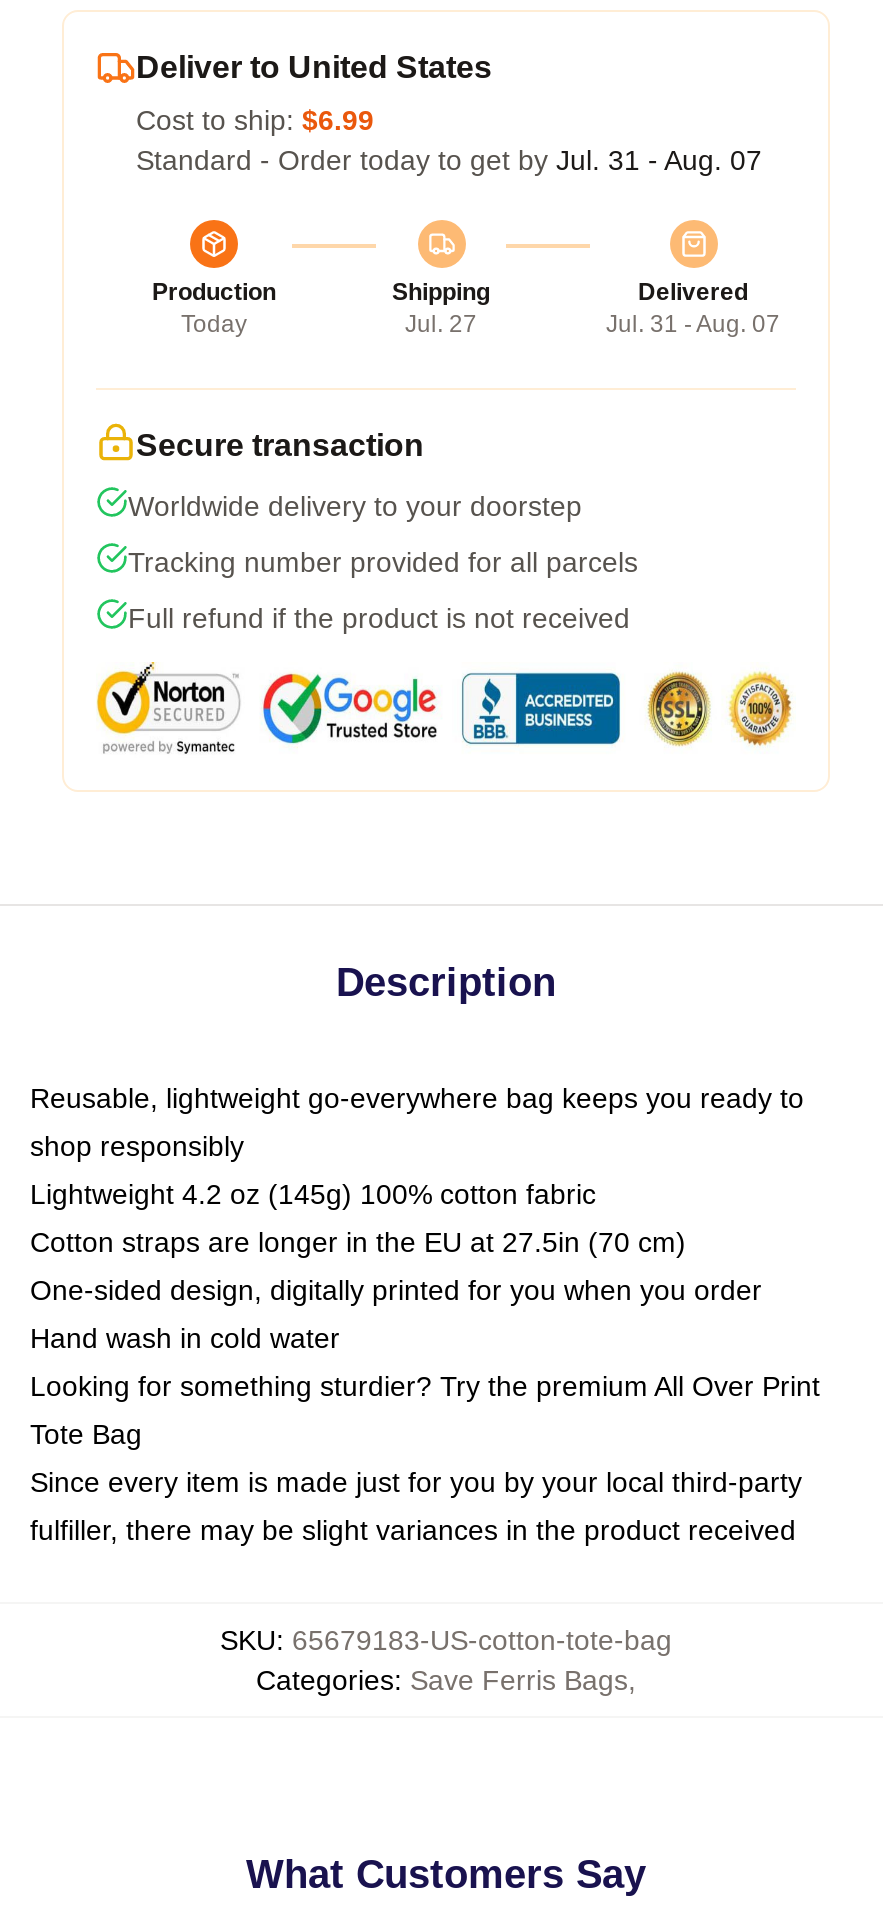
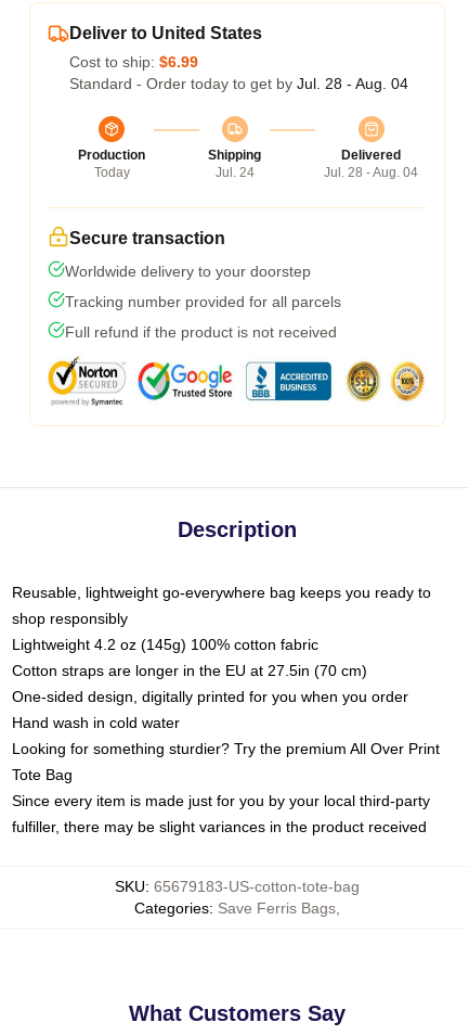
- Standard - Order today to get by Jul. 31 - Aug. 07
+ Standard - Order today to get by Jul. 28 - Aug. 04

- Jul. 27
+ Jul. 24

- Jul. 31 - Aug. 07
+ Jul. 28 - Aug. 04
